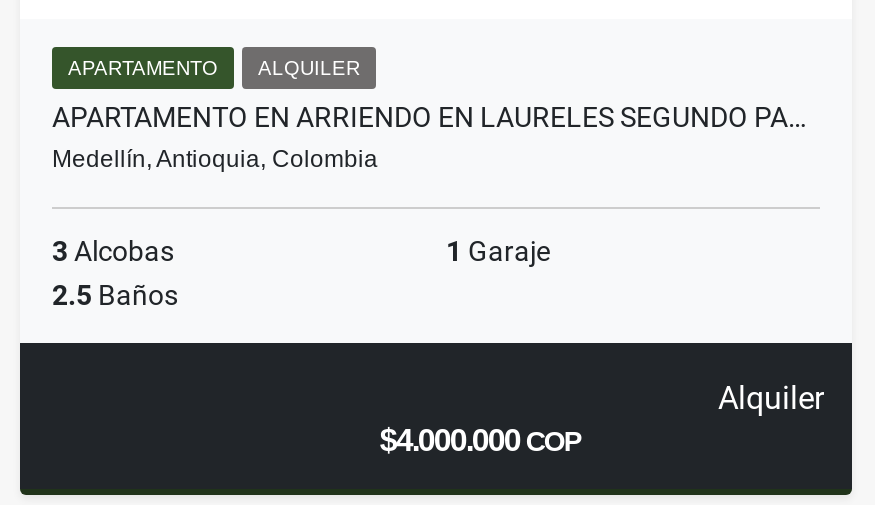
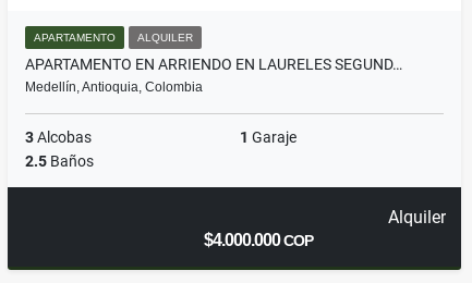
- APARTAMENTO EN ARRIENDO EN LAURELES SEGUNDO PA…
+ APARTAMENTO EN ARRIENDO EN LAURELES SEGUND…
